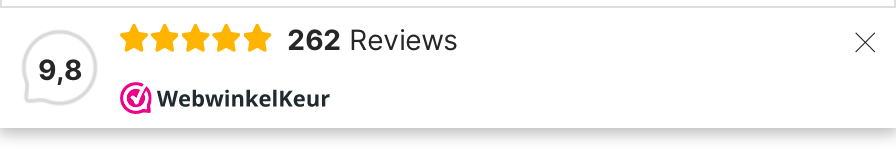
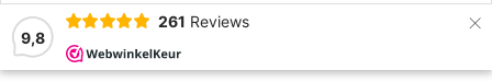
- 262 Reviews
+ 261 Reviews
